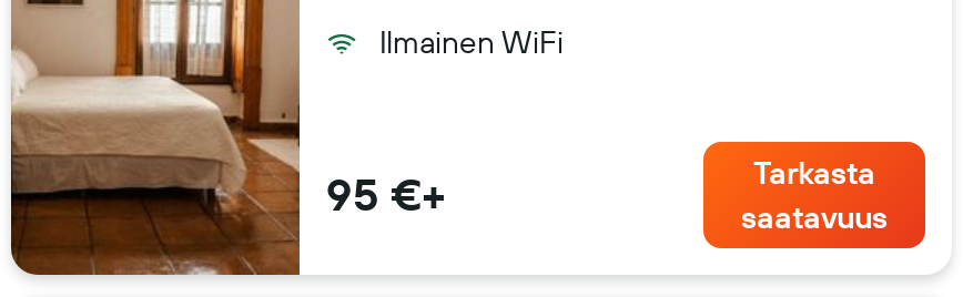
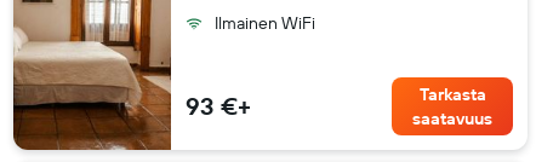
- 95 €+
+ 93 €+
